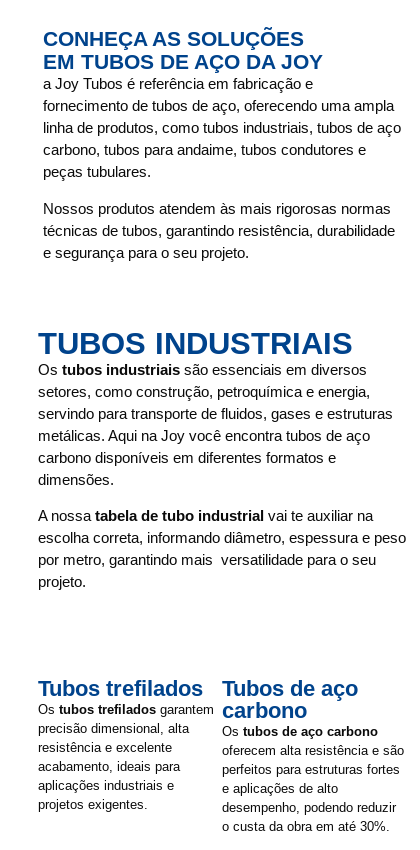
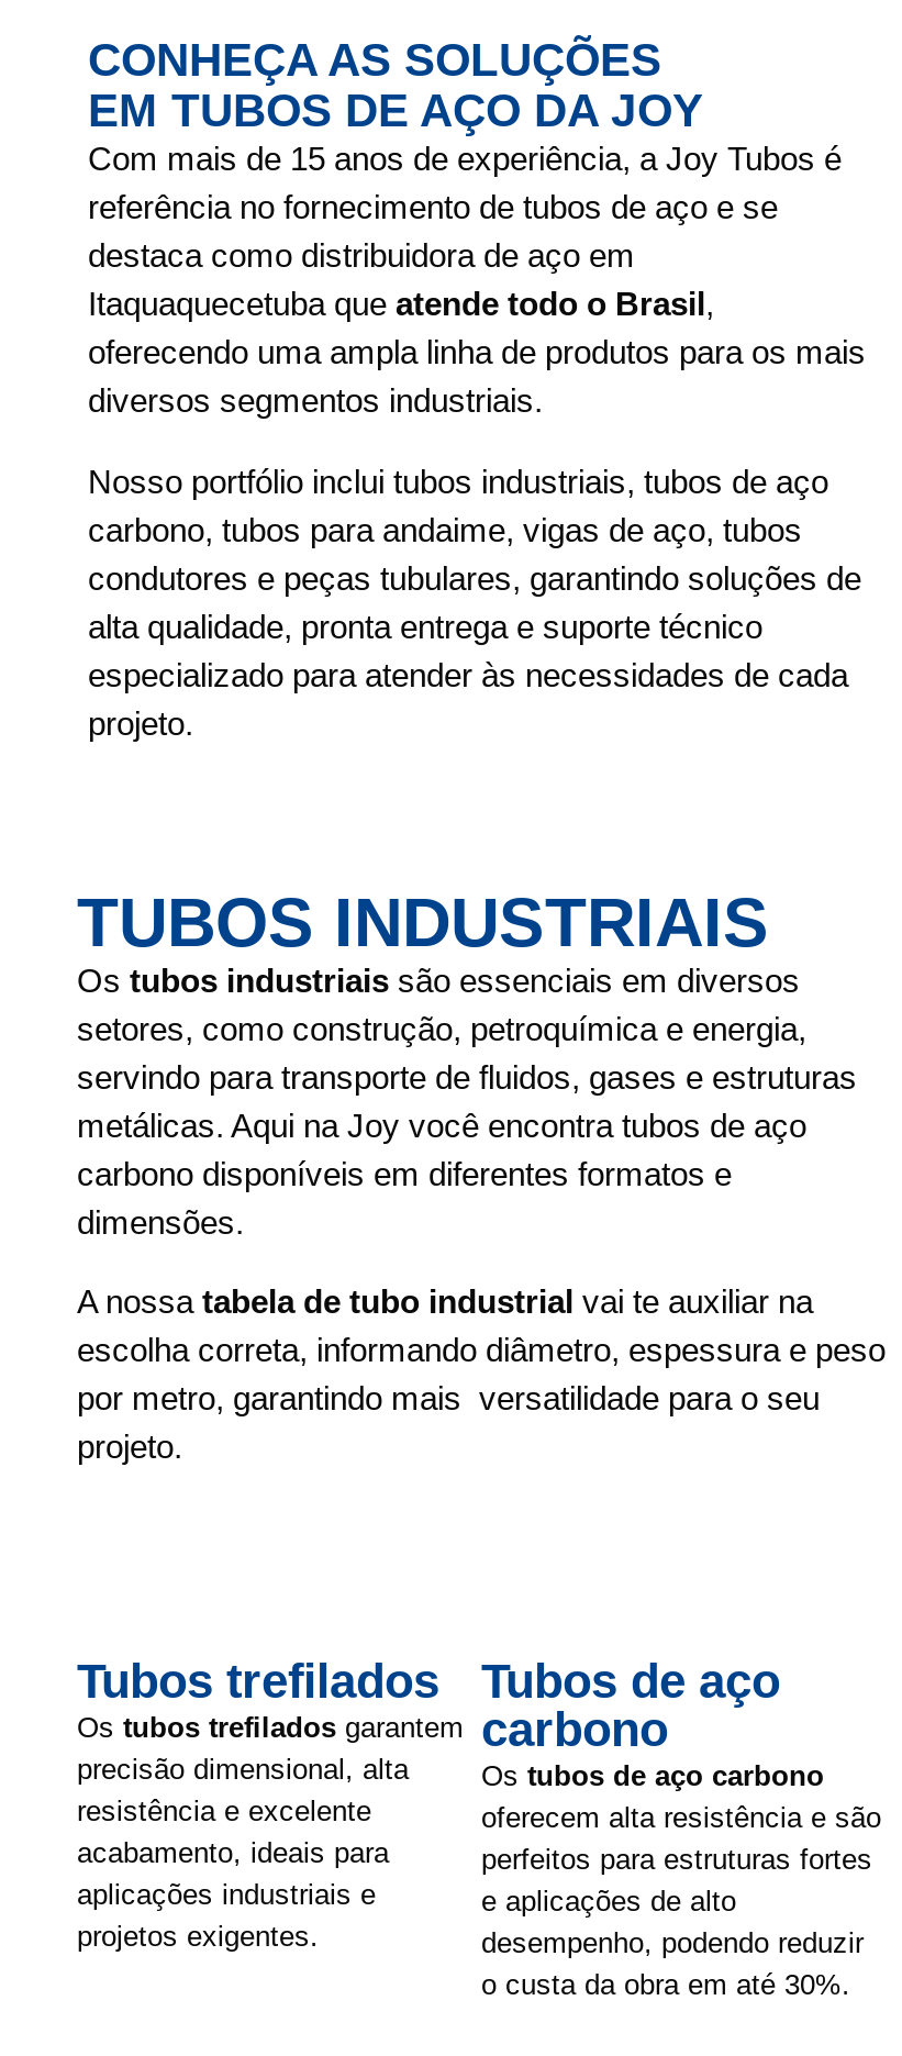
- a Joy Tubos é referência em fabricação e
- fornecimento de tubos de aço, oferecendo uma ampla
- linha de produtos, como tubos industriais, tubos de aço
- carbono, tubos para andaime, tubos condutores e
- peças tubulares.
+ Com mais de 15 anos de experiência, a Joy Tubos é
+ referência no fornecimento de tubos de aço e se
+ destaca como distribuidora de aço em
+ Itaquaquecetuba que atende todo o Brasil,
+ oferecendo uma ampla linha de produtos para os mais
+ diversos segmentos industriais.

- Nossos produtos atendem às mais rigorosas normas
- técnicas de tubos, garantindo resistência, durabilidade
- e segurança para o seu projeto.
+ Nosso portfólio inclui tubos industriais, tubos de aço
+ carbono, tubos para andaime, vigas de aço, tubos
+ condutores e peças tubulares, garantindo soluções de
+ alta qualidade, pronta entrega e suporte técnico
+ especializado para atender às necessidades de cada
+ projeto.
